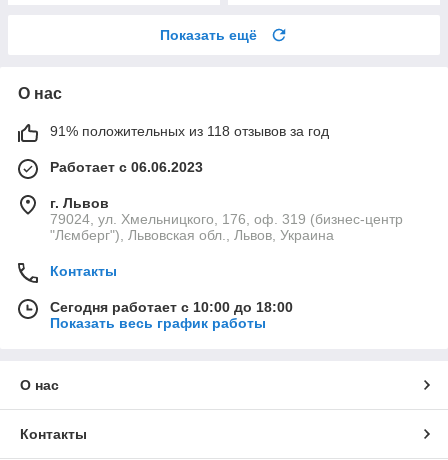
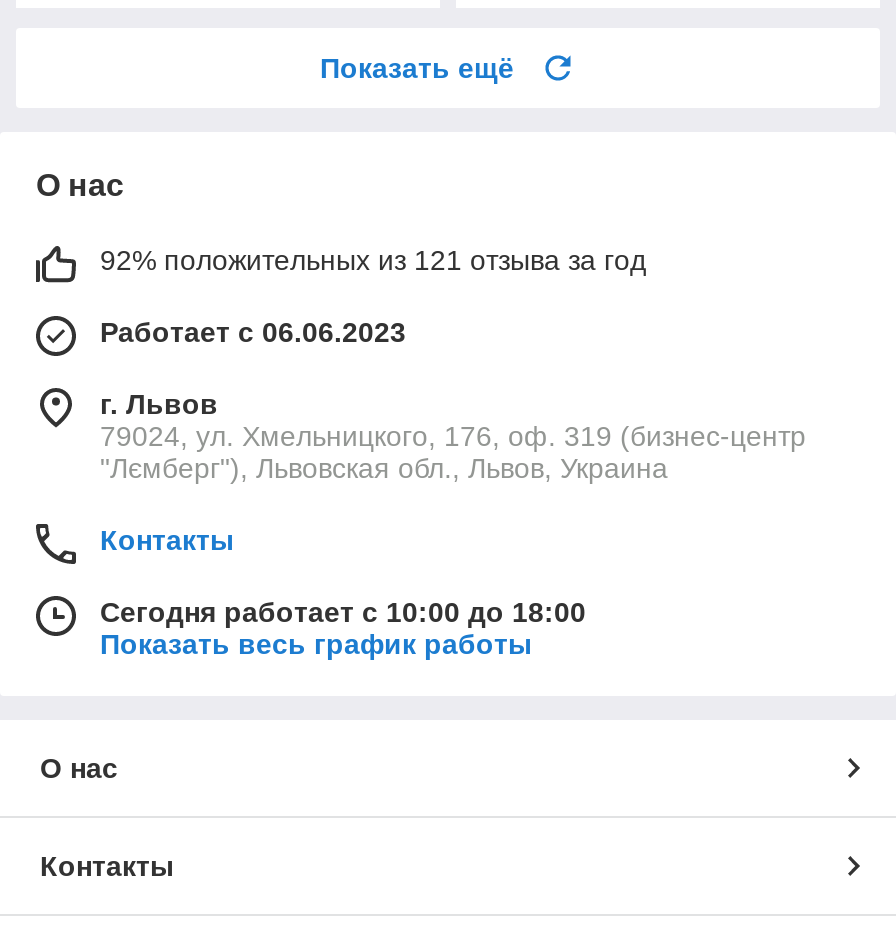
- 91% положительных из 118 отзывов за год
+ 92% положительных из 121 отзыва за год
